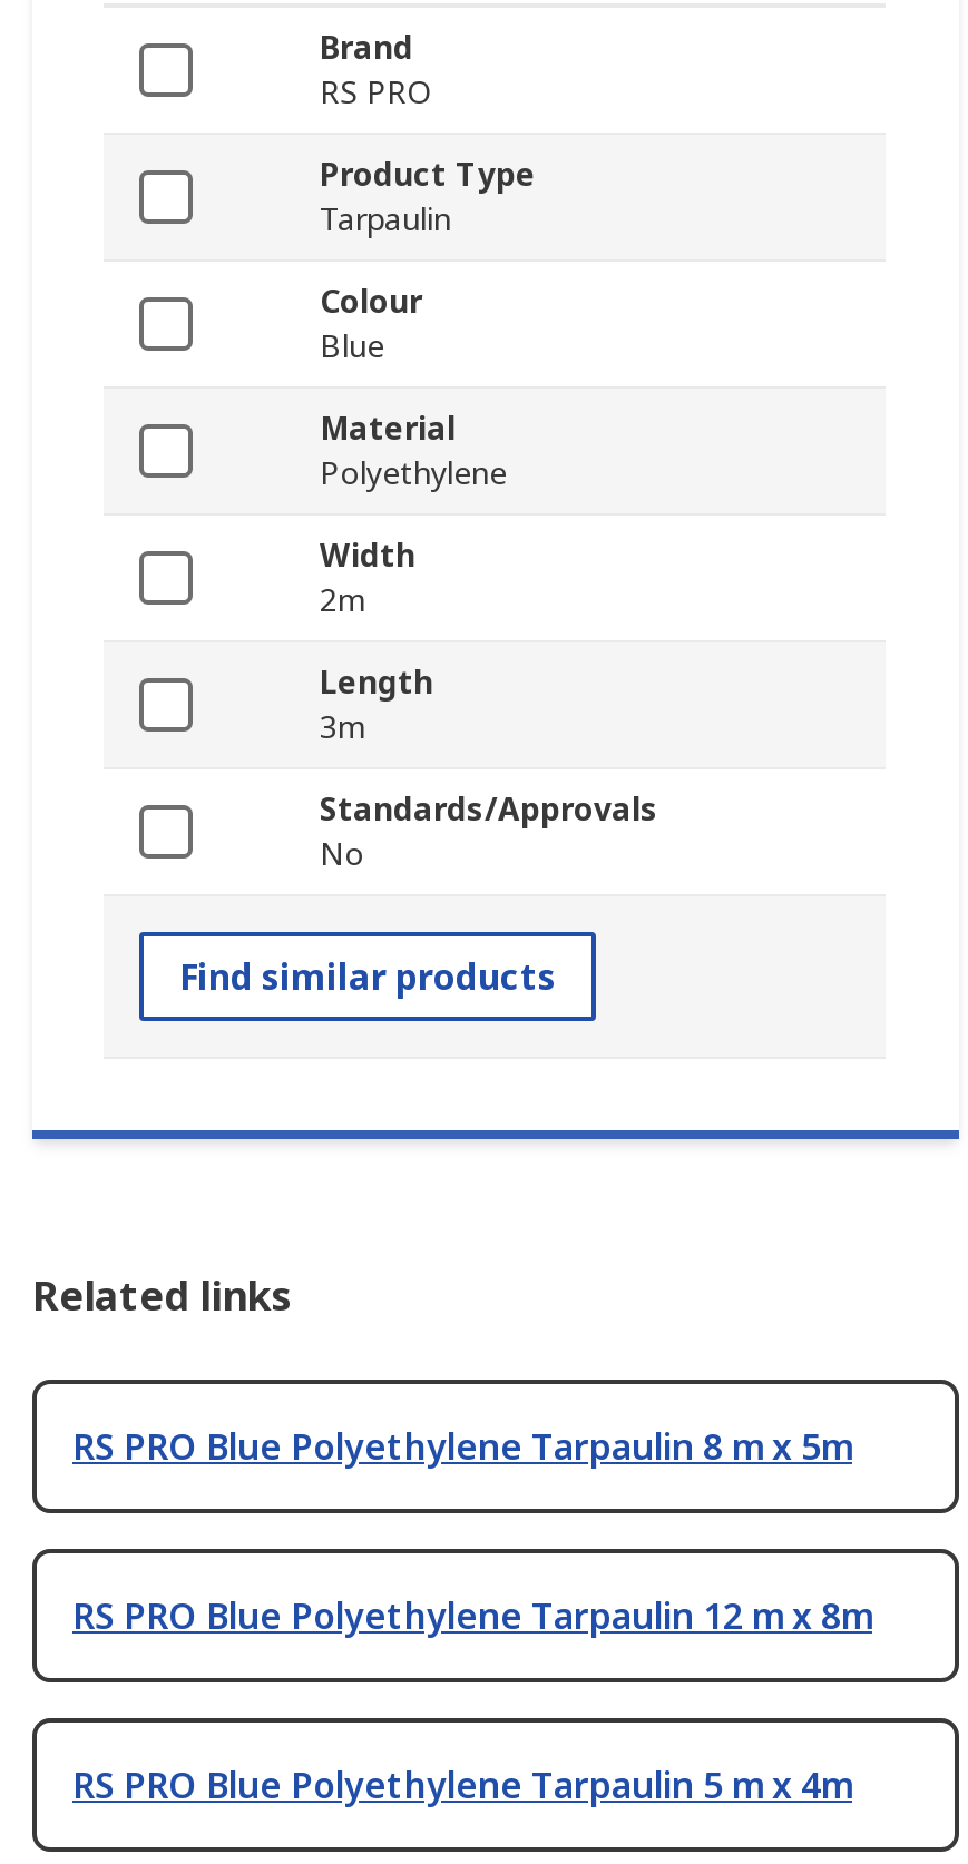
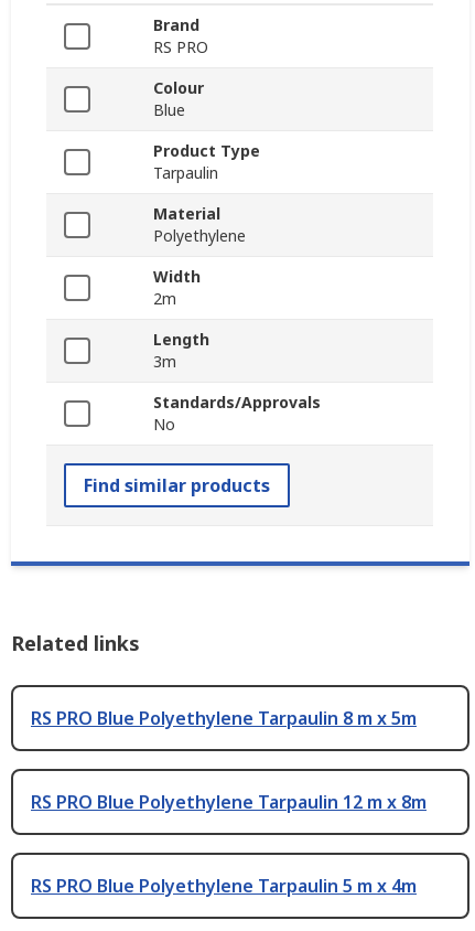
moved down: Product Type | Tarpaulin

moved up: Colour | Blue
